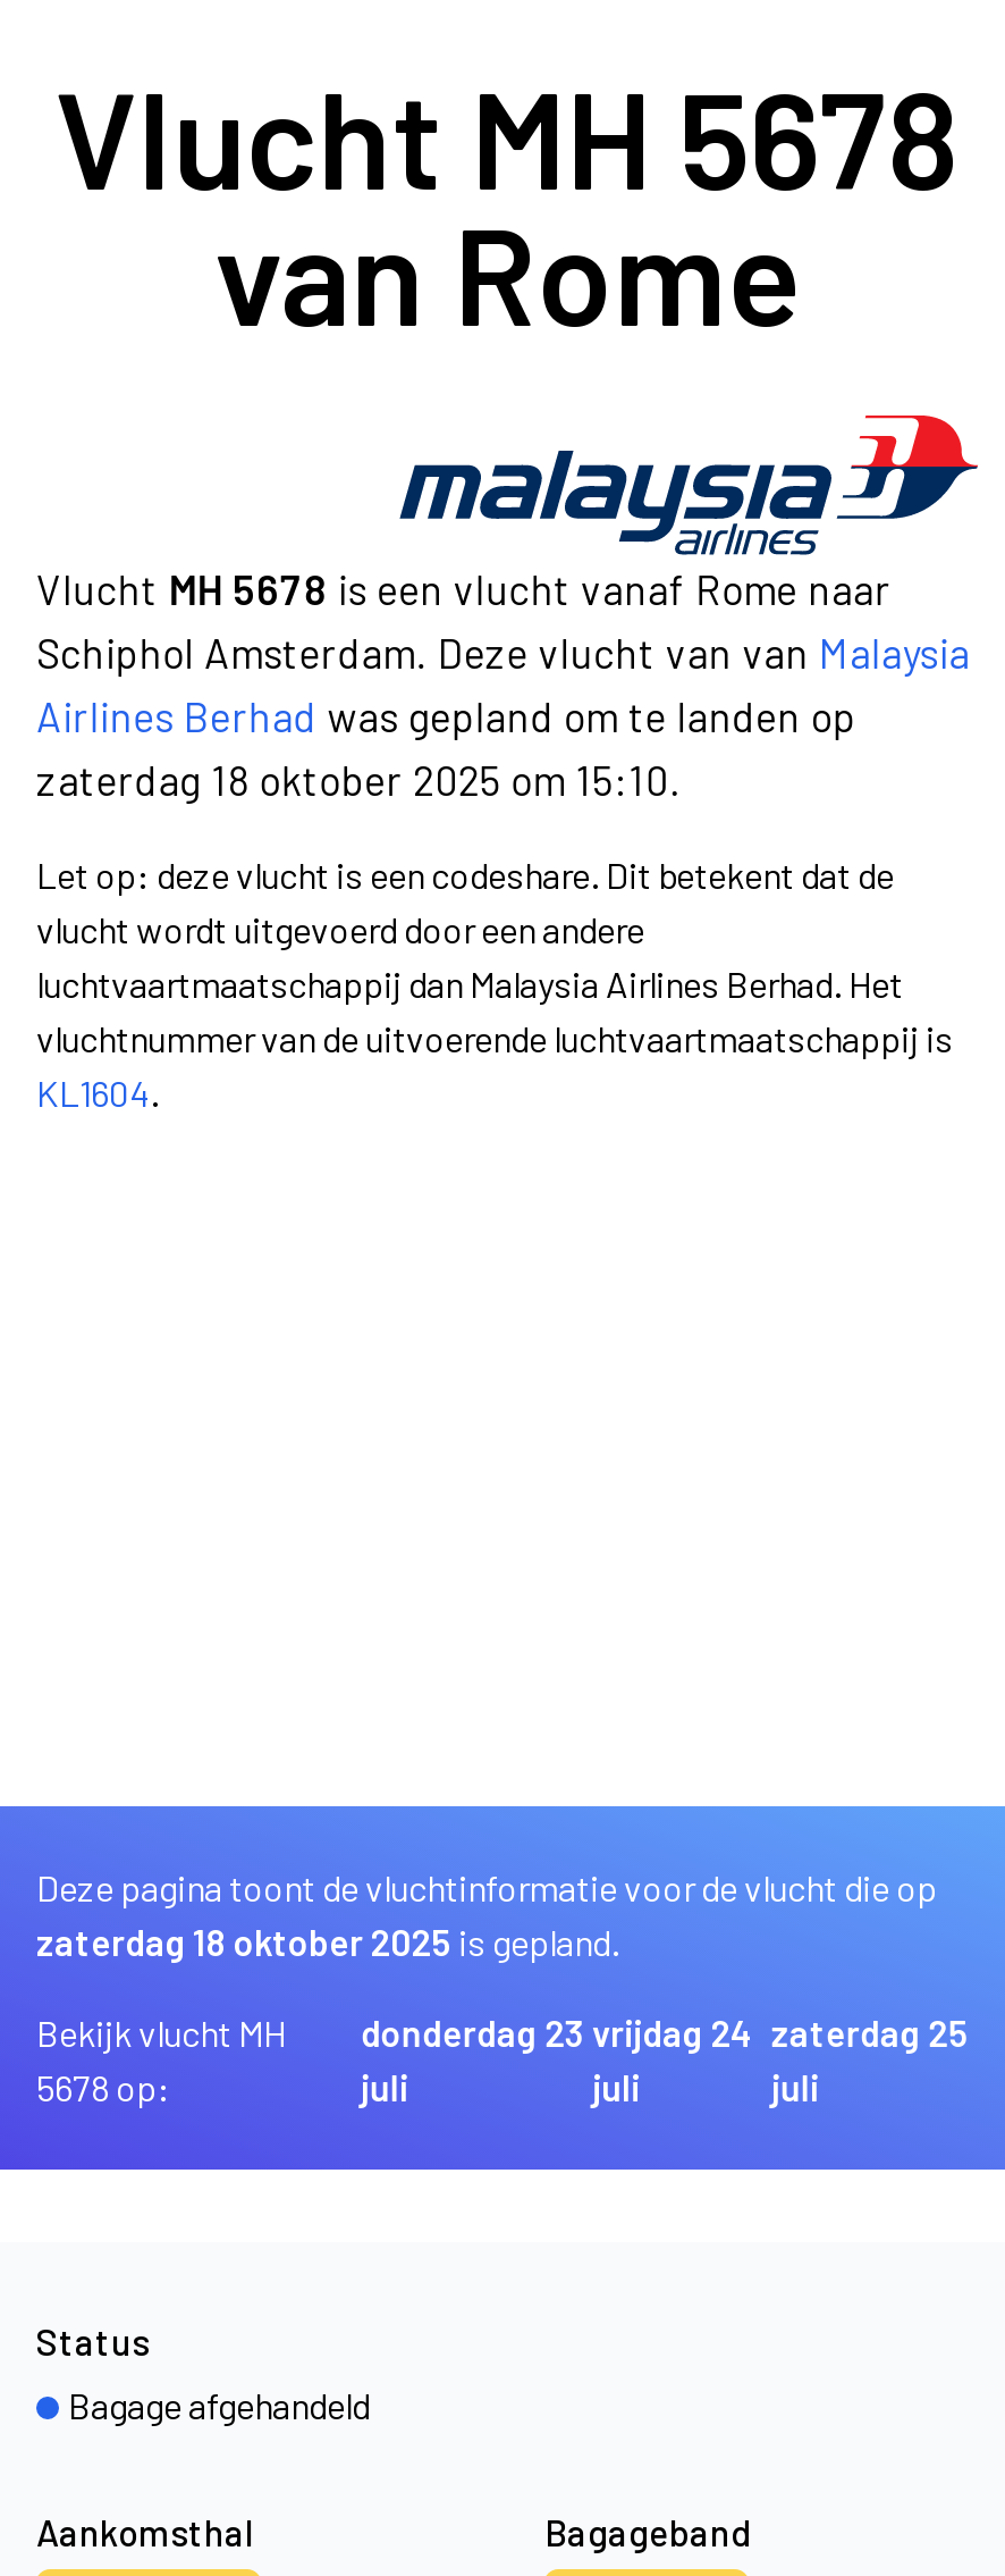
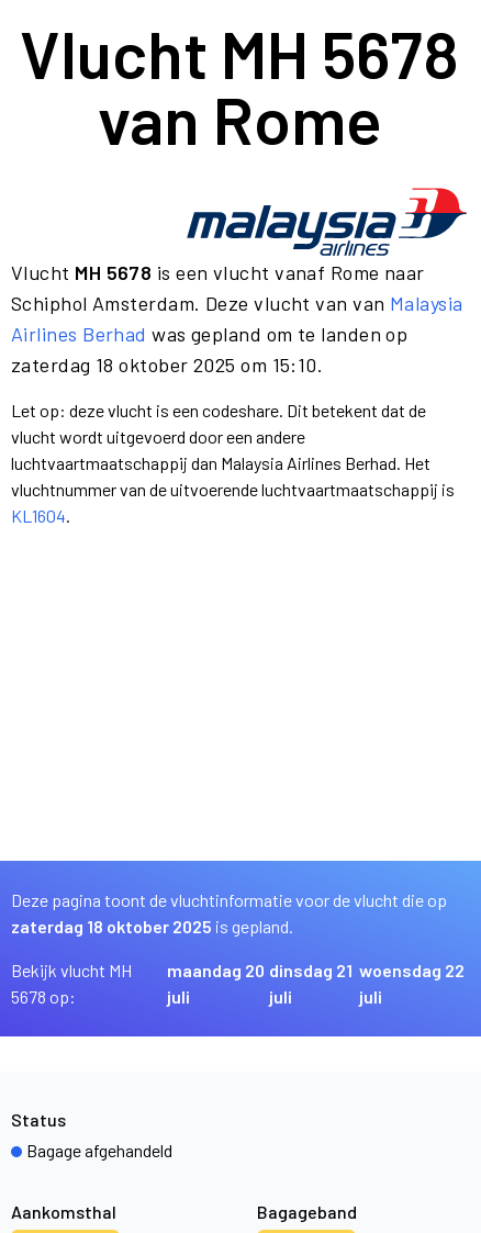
- donderdag 23
+ maandag 20

- vrijdag 24
+ dinsdag 21

- zaterdag 25
+ woensdag 22
